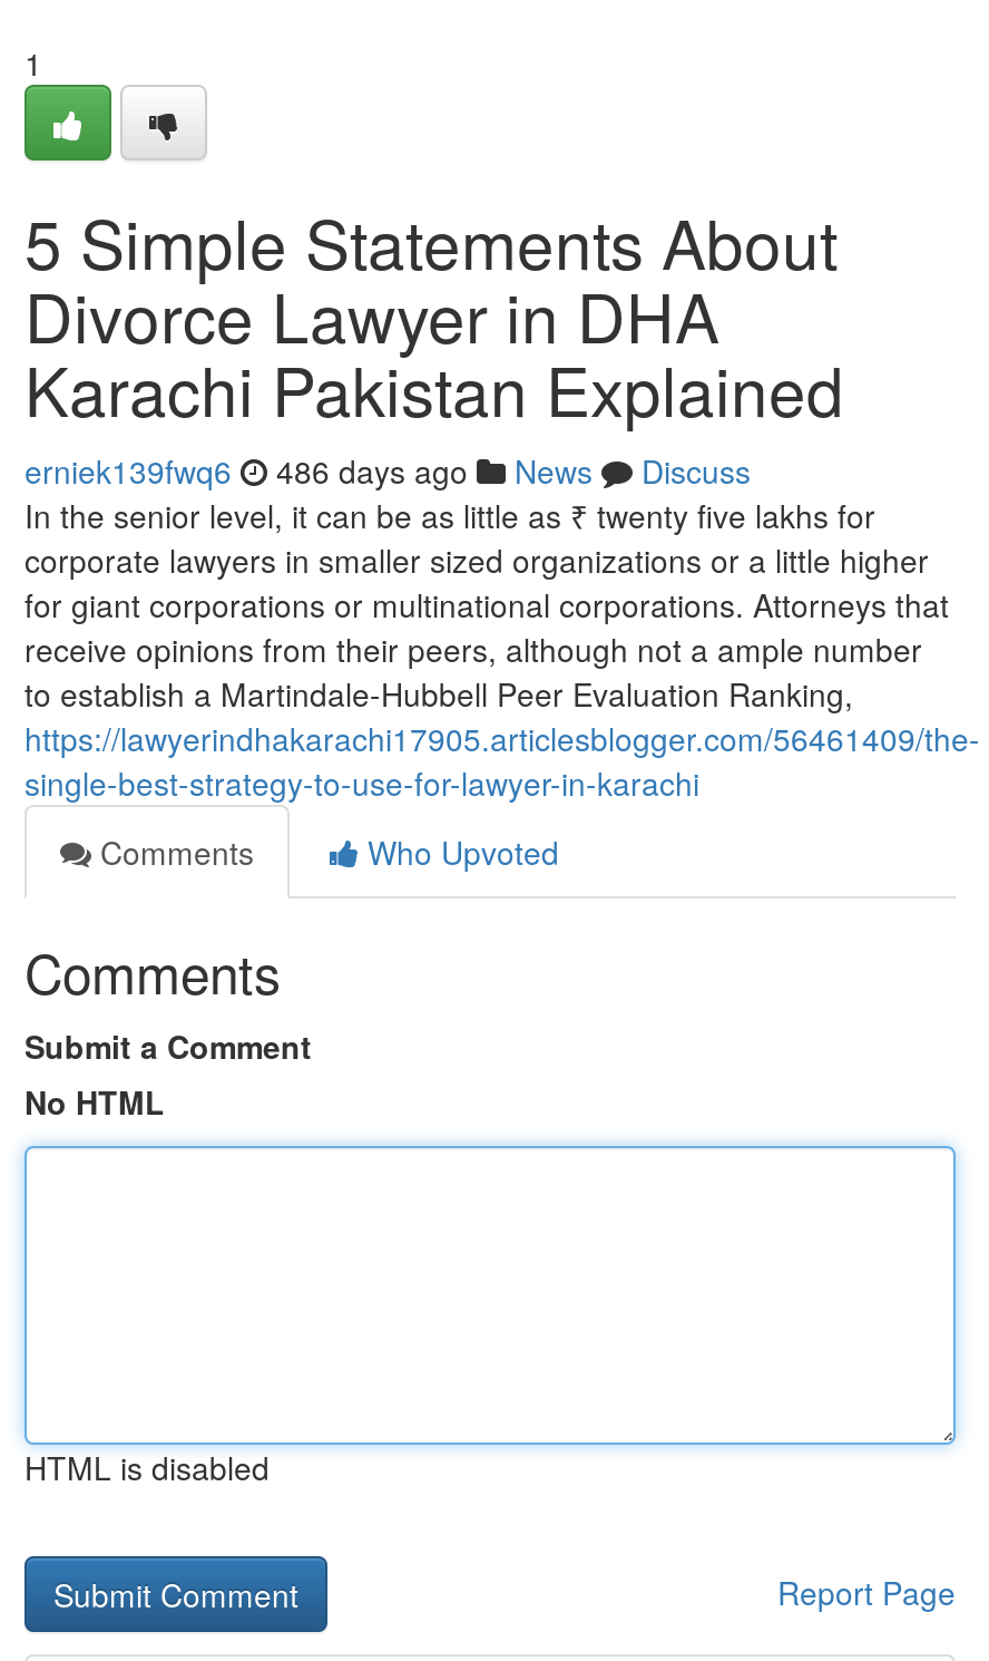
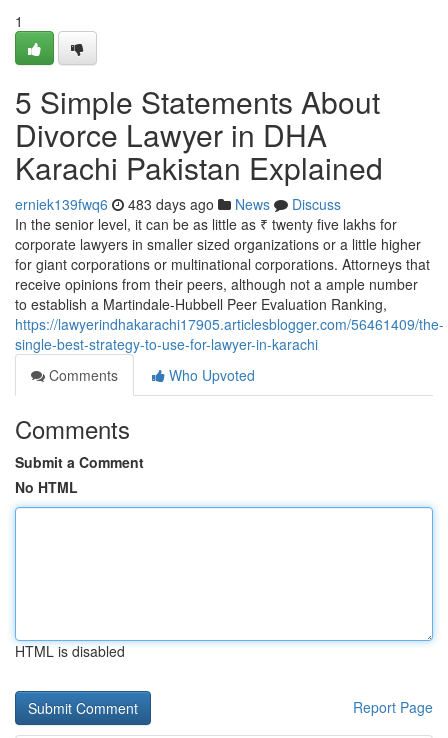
- erniek139fwq6 486 days ago News Discuss
+ erniek139fwq6 483 days ago News Discuss
